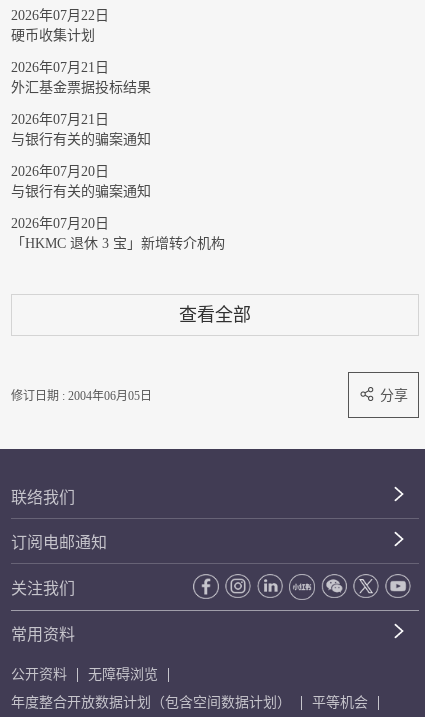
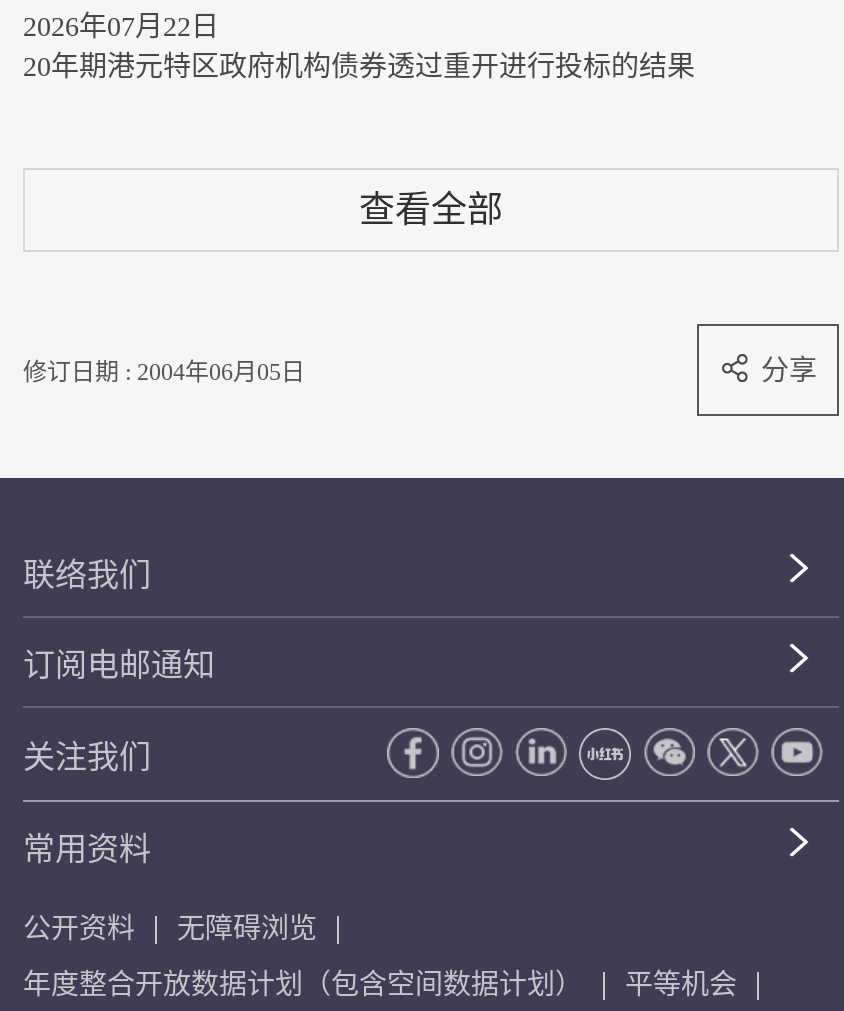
- 硬币收集计划
- 2026年07月21日
- 外汇基金票据投标结果
- 2026年07月21日
- 与银行有关的骗案通知
- 2026年07月20日
- 与银行有关的骗案通知
- 2026年07月20日
- 「HKMC 退休 3 宝」新增转介机构
+ 20年期港元特区政府机构债券透过重开进行投标的结果
